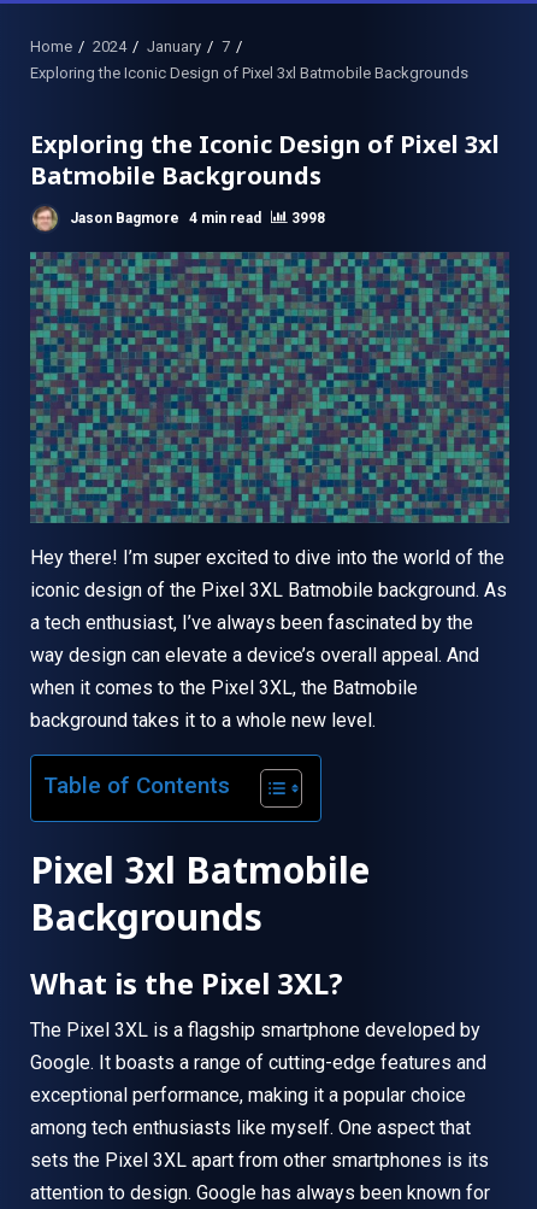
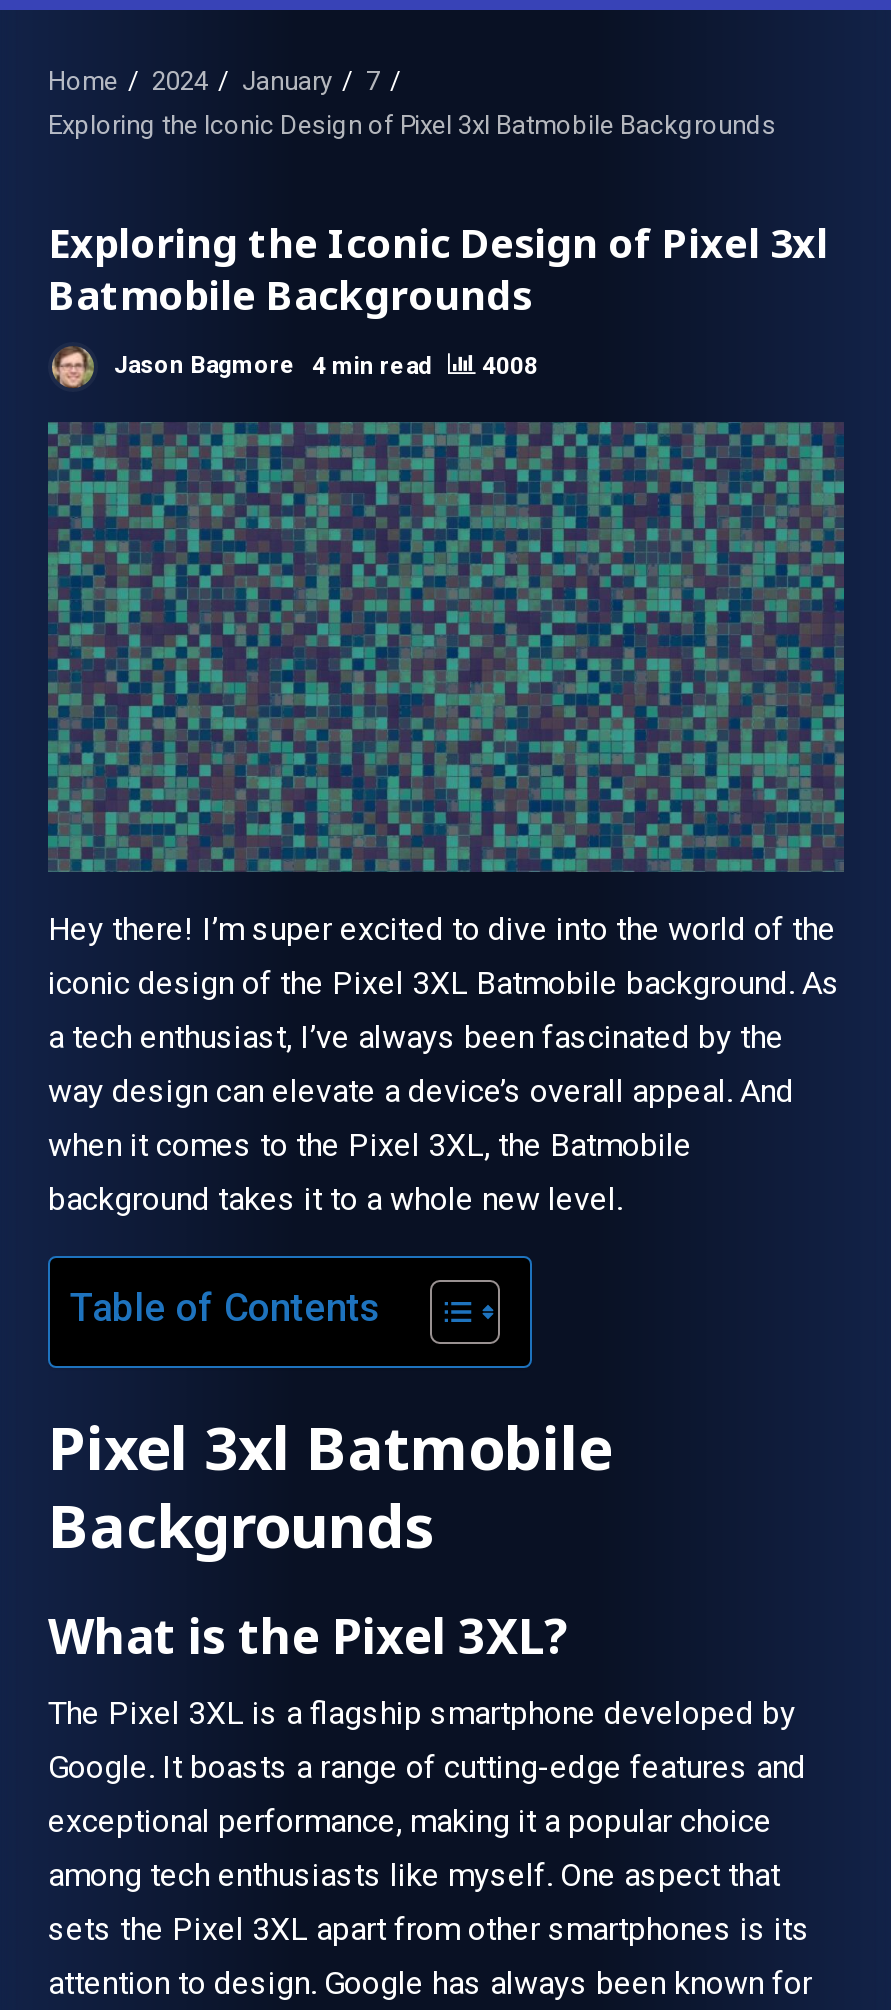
- Jason Bagmore 4 min read 3998
+ Jason Bagmore 4 min read 4008
